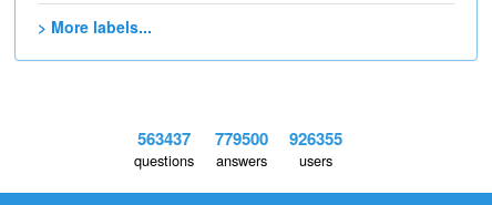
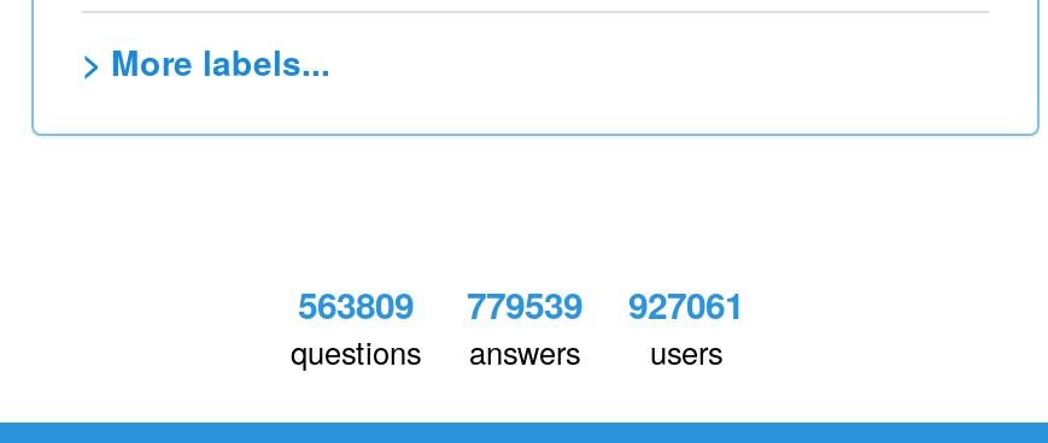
- 563437
+ 563809

- 779500
+ 779539

- 926355
+ 927061
